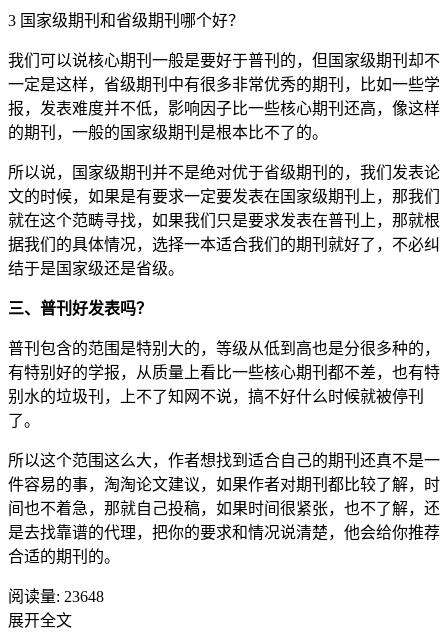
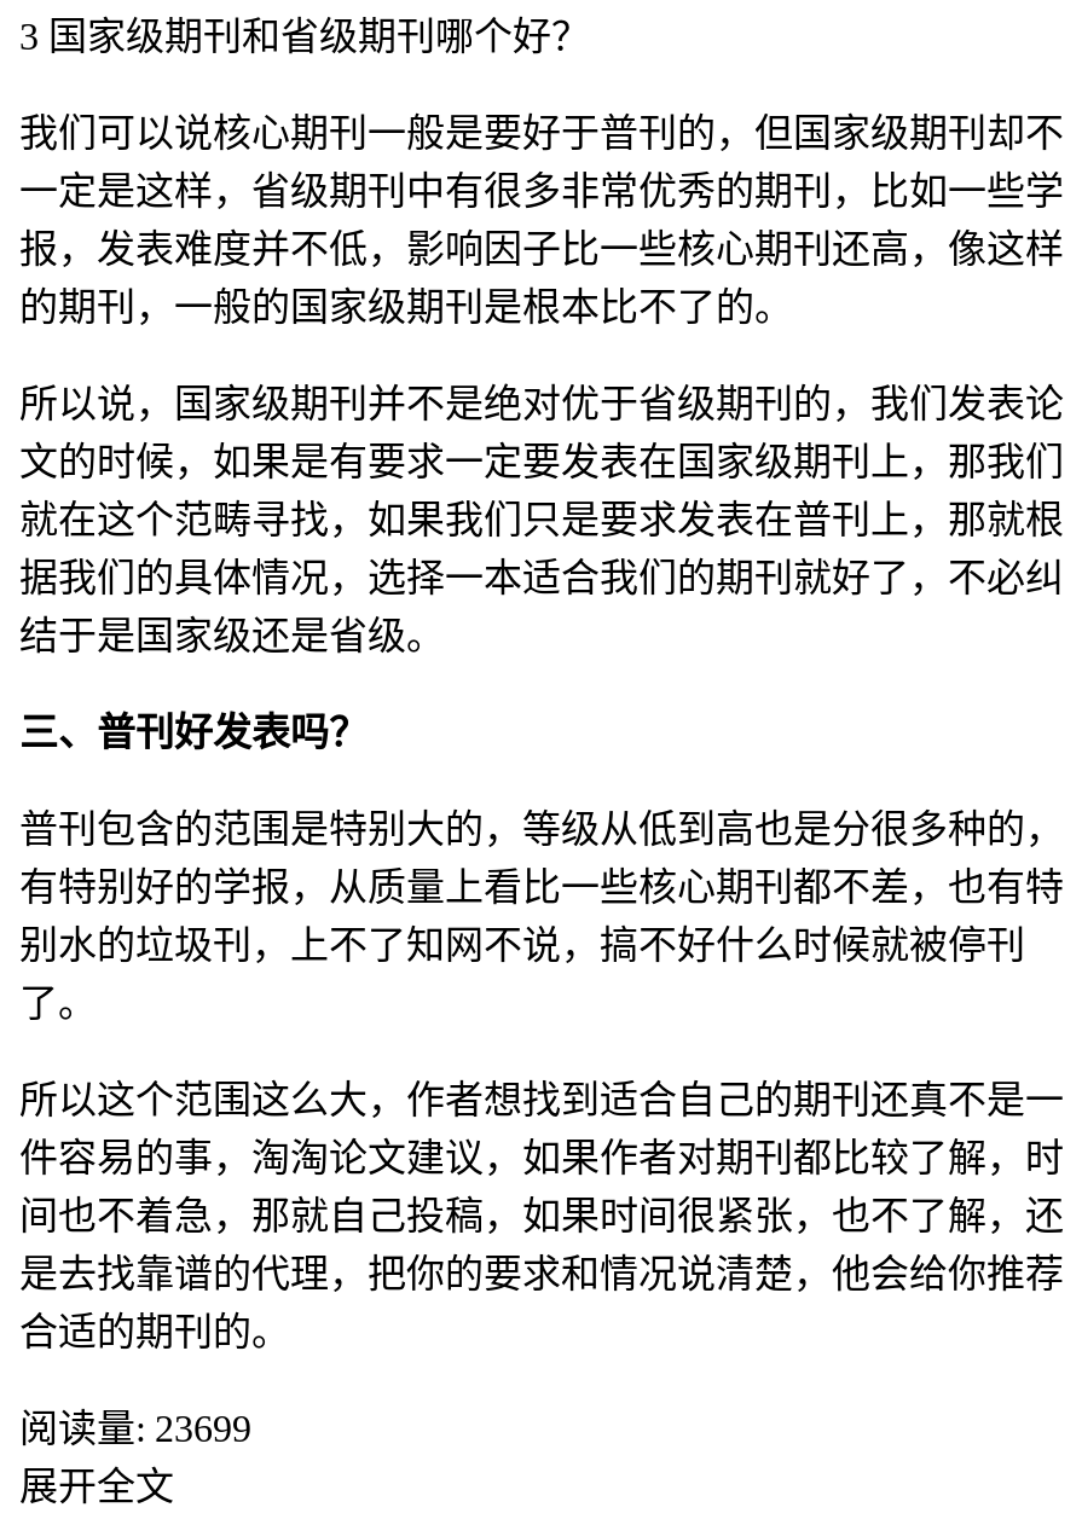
- 阅读量: 23648
+ 阅读量: 23699
